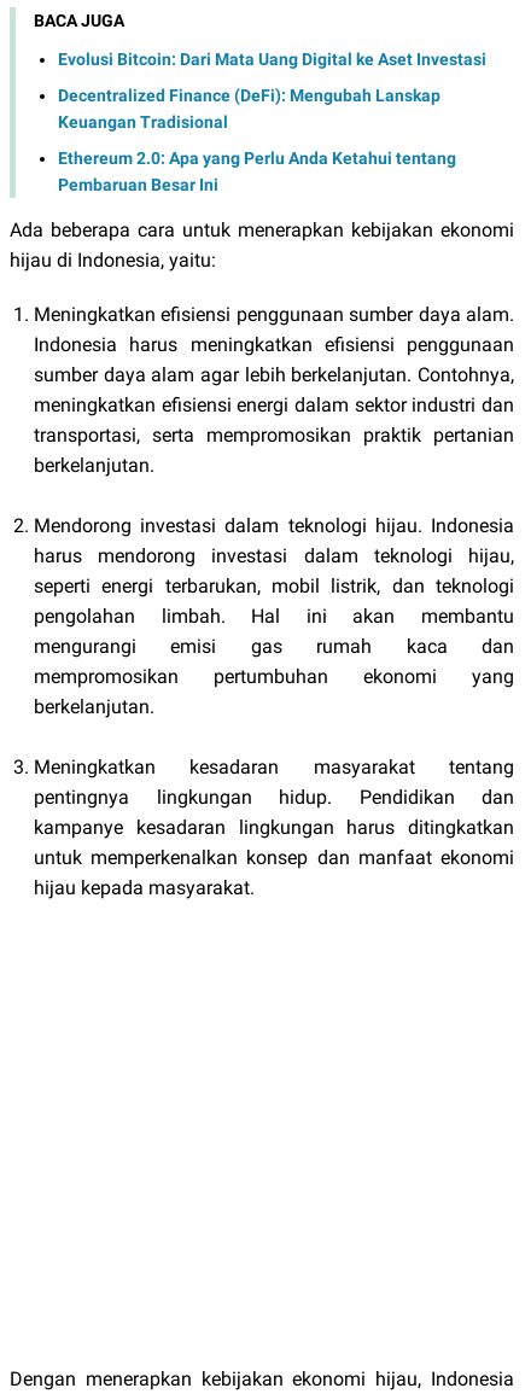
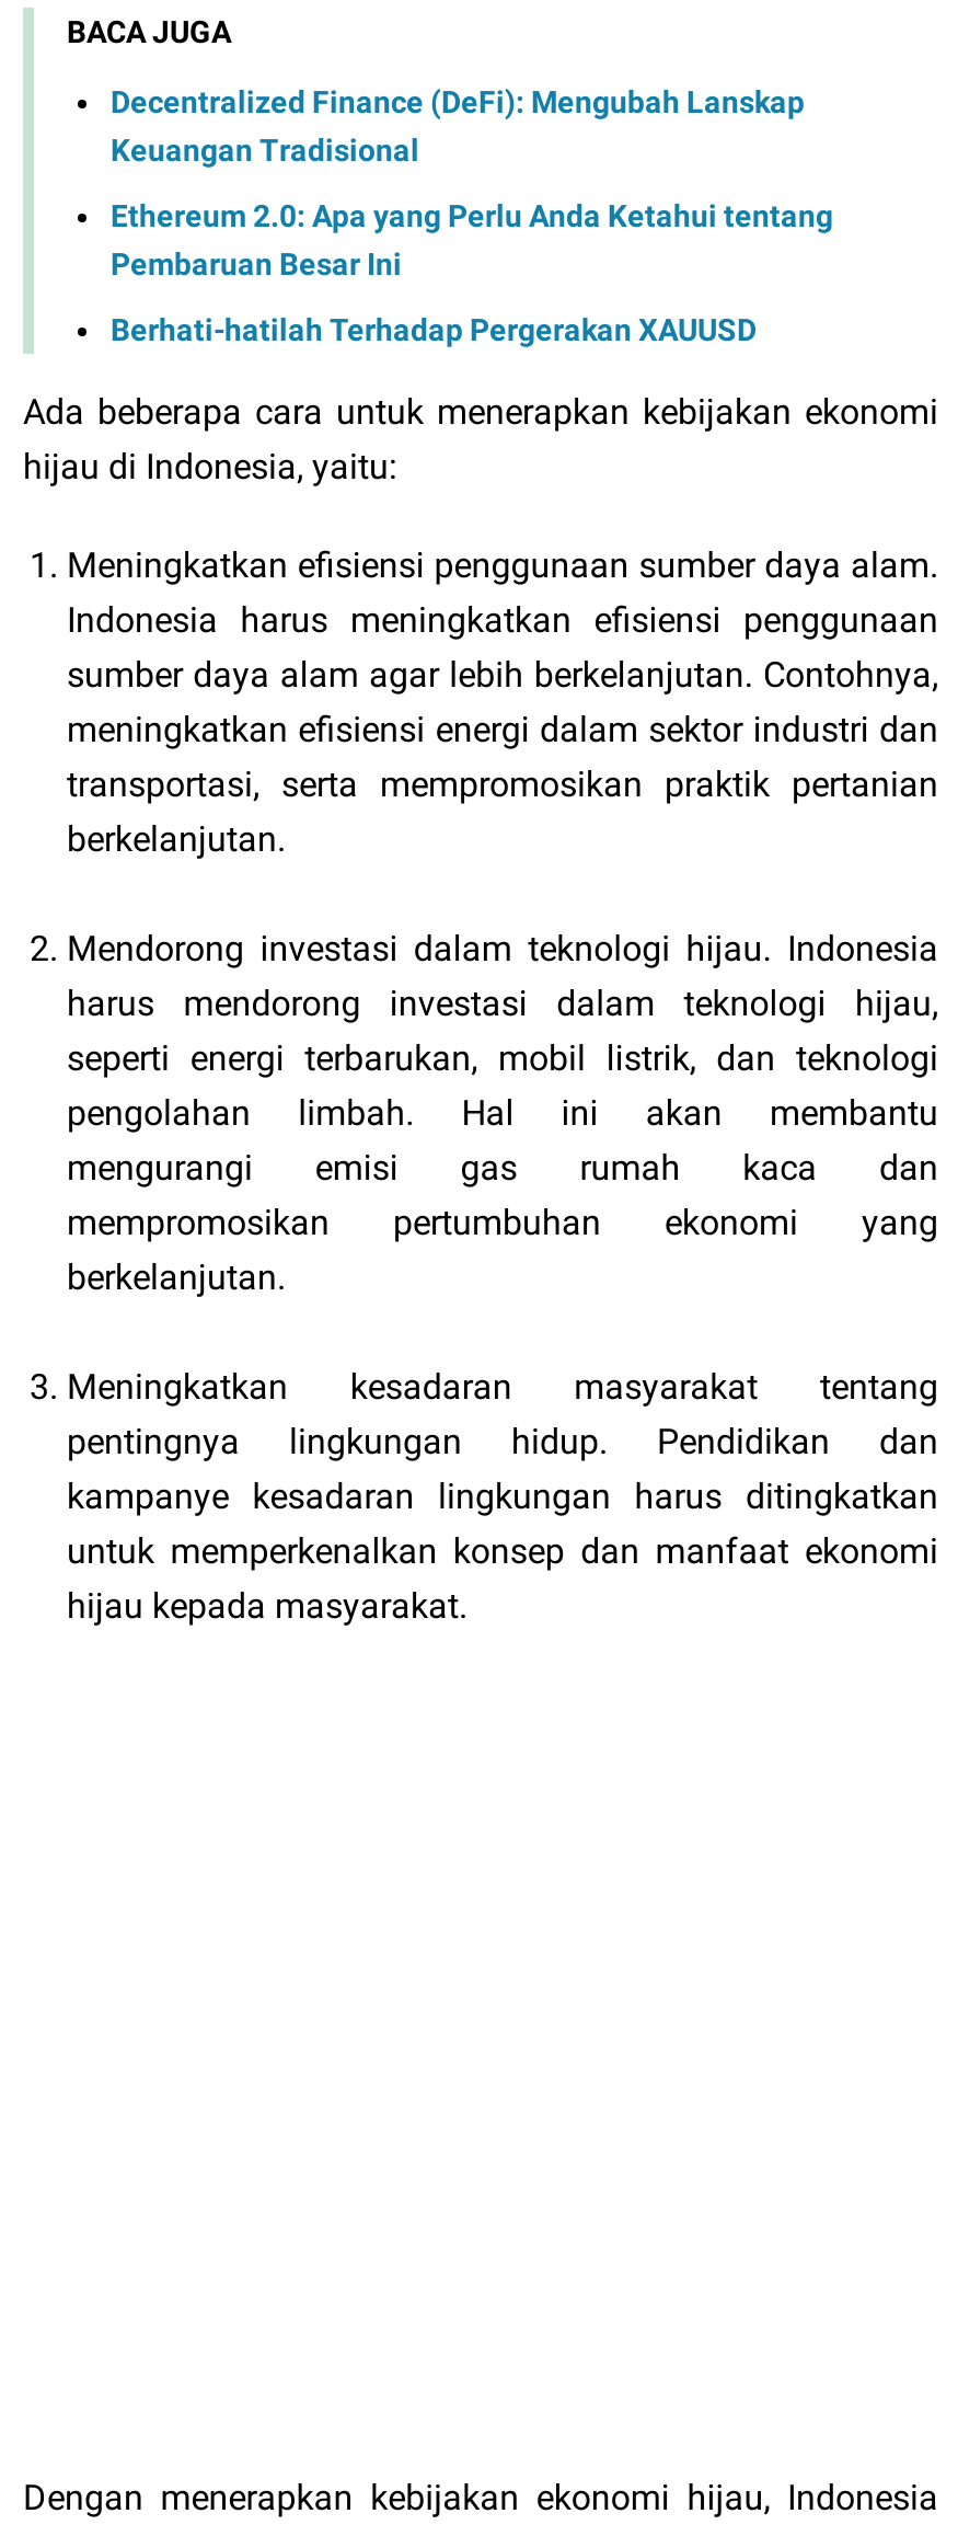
- Evolusi Bitcoin: Dari Mata Uang Digital ke Aset Investasi

moved up: Decentralized Finance (DeFi): Mengubah Lanskap | Keuangan Tradisional | Ethereum 2.0: Apa yang Perlu Anda Ketahui tentang | Pembaruan Besar Ini

+ Berhati-hatilah Terhadap Pergerakan XAUUSD
